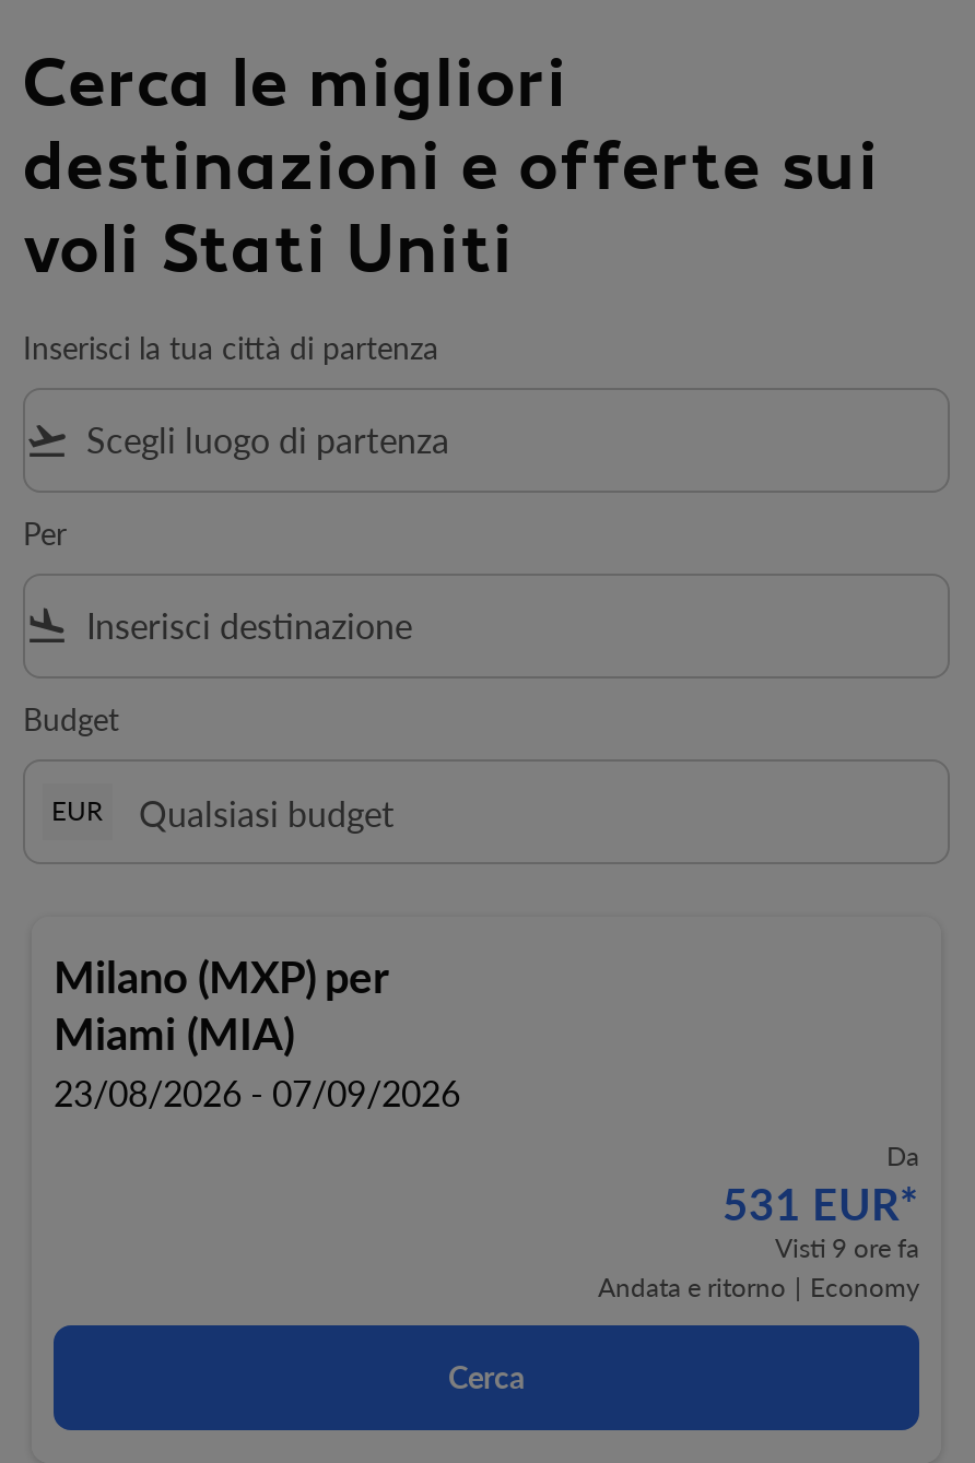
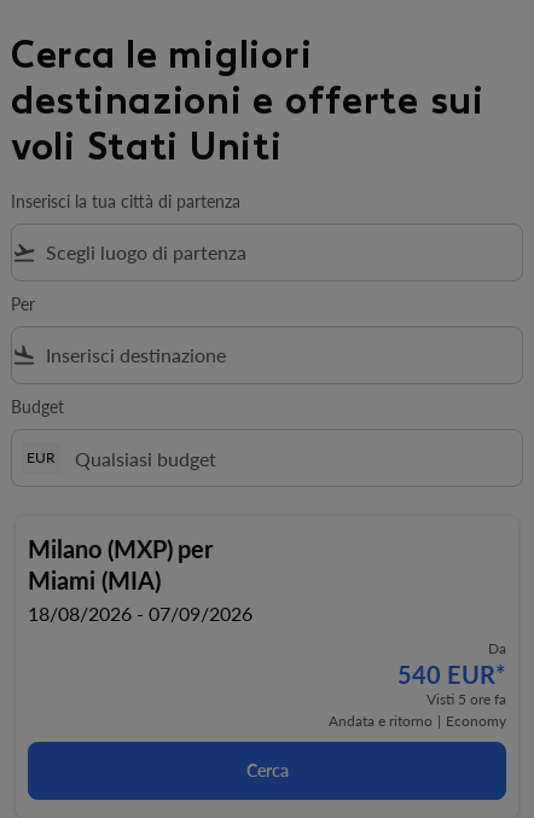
- 23/08/2026 - 07/09/2026
+ 18/08/2026 - 07/09/2026

- 531 EUR*
+ 540 EUR*

- Visti 9 ore fa
+ Visti 5 ore fa
